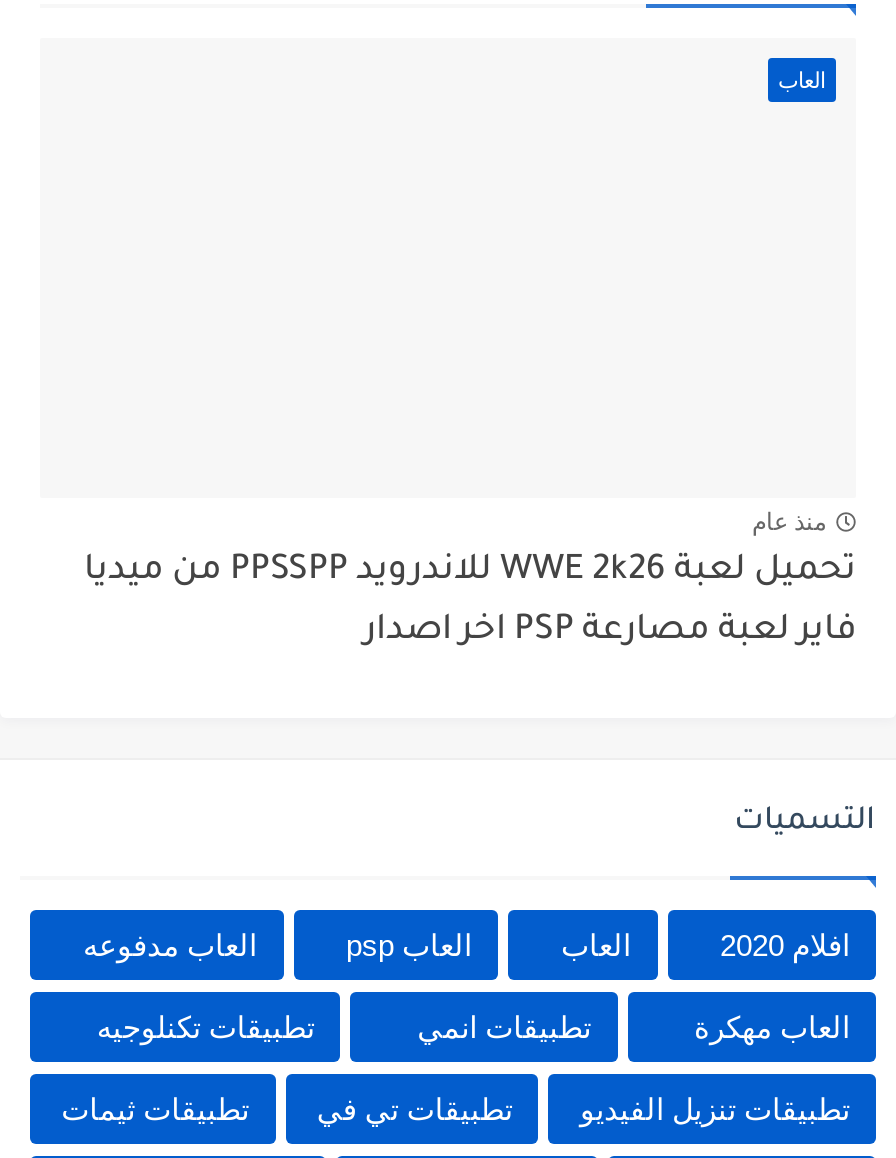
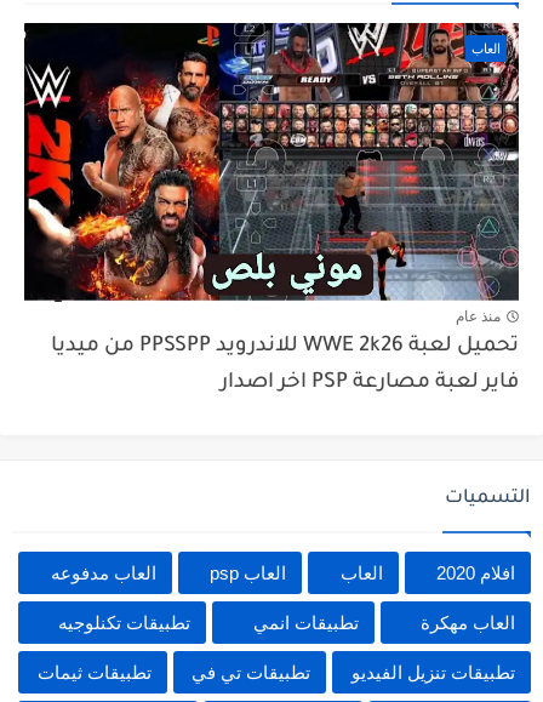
+ [image]
